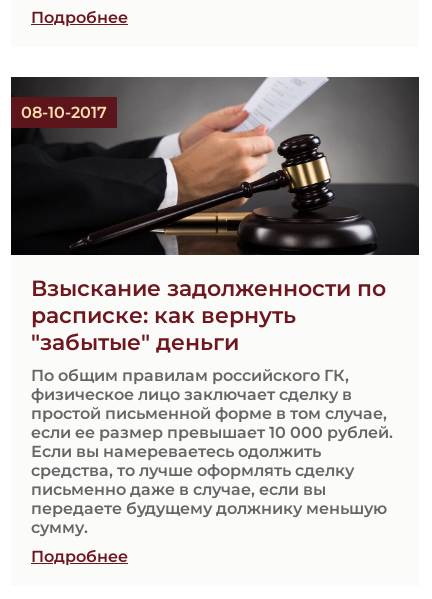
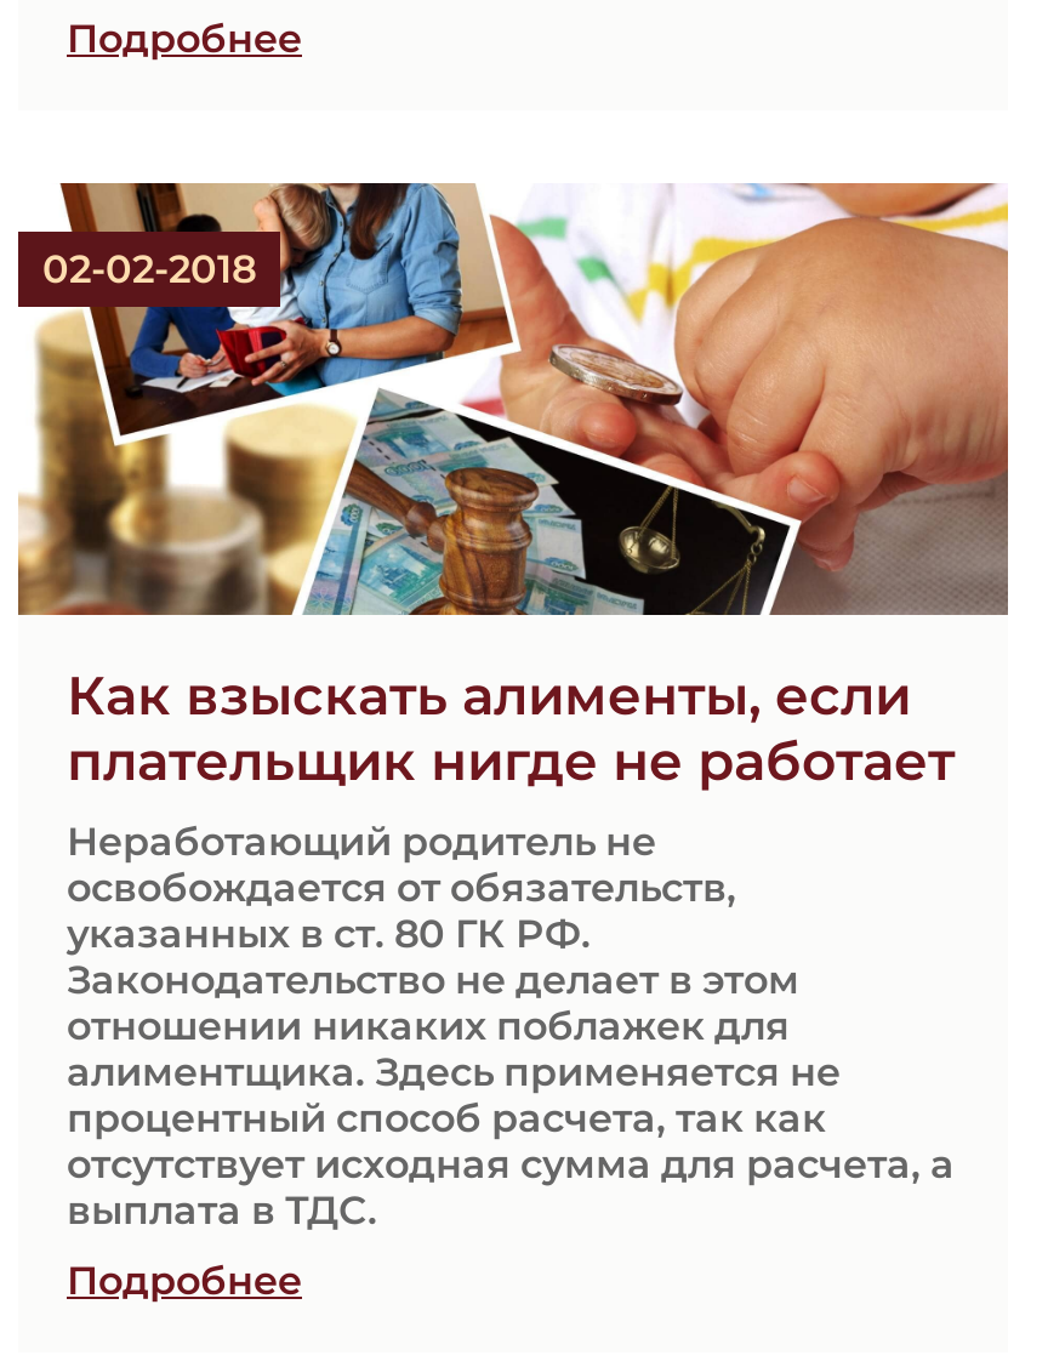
- [image]
- 08-10-2017
+ [image]
+ 02-02-2018

- Взыскание задолженности по
- расписке: как вернуть
- "забытые" деньги
- По общим правилам российского ГК,
- физическое лицо заключает сделку в
- простой письменной форме в том случае,
- если ее размер превышает 10 000 рублей.
- Если вы намереваетесь одолжить
- средства, то лучше оформлять сделку
- письменно даже в случае, если вы
- передаете будущему должнику меньшую
- сумму.
+ Как взыскать алименты, если
+ плательщик нигде не работает
+ Неработающий родитель не
+ освобождается от обязательств,
+ указанных в ст. 80 ГК РФ.
+ Законодательство не делает в этом
+ отношении никаких поблажек для
+ алиментщика. Здесь применяется не
+ процентный способ расчета, так как
+ отсутствует исходная сумма для расчета, а
+ выплата в ТДС.
